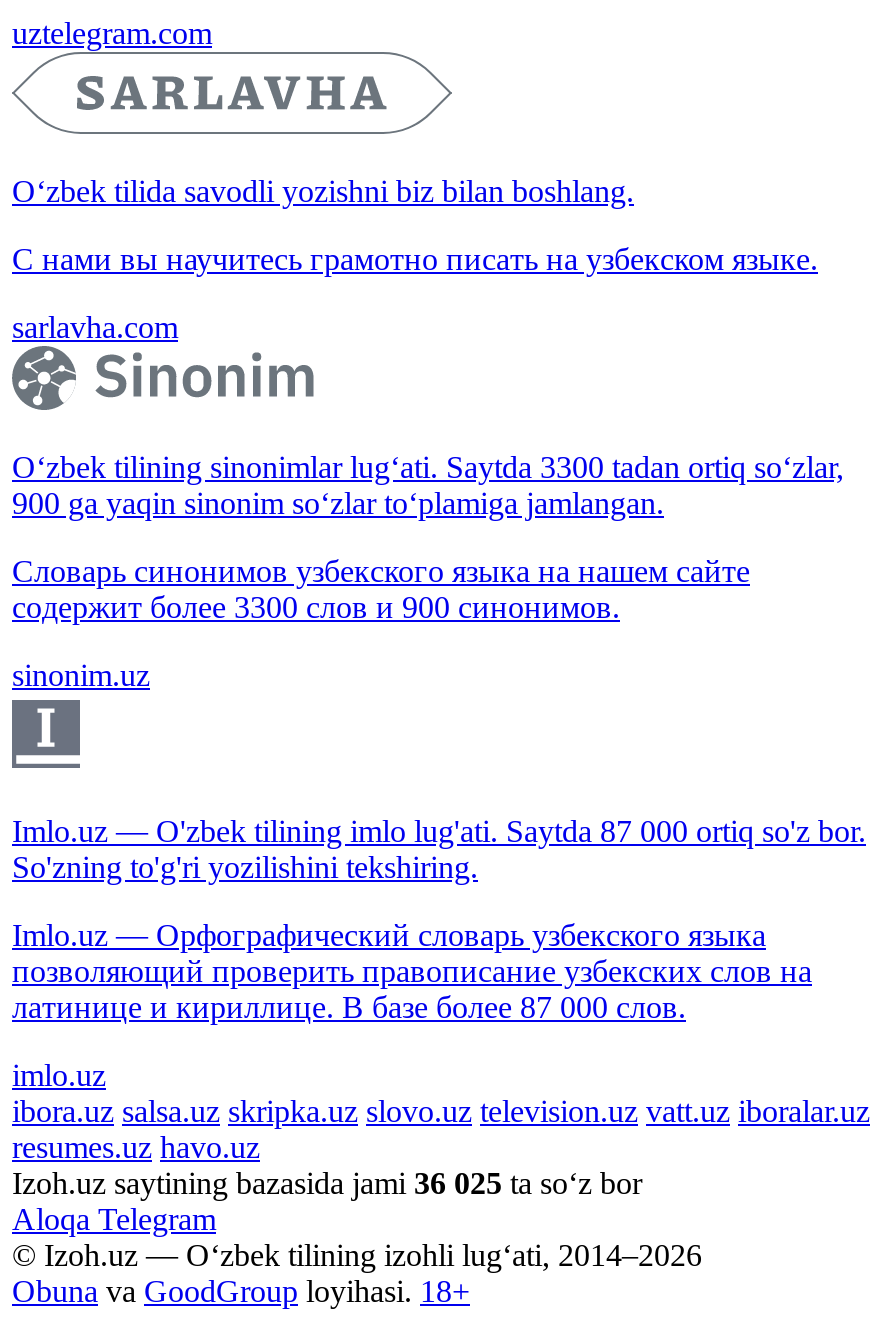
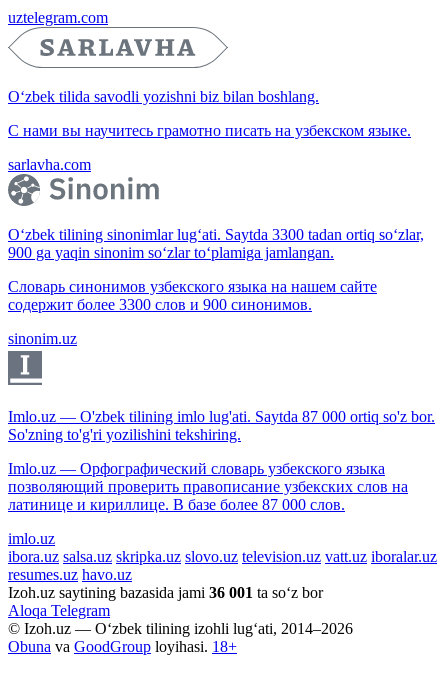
- Izoh.uz saytining bazasida jami 36 025 ta so‘z bor
+ Izoh.uz saytining bazasida jami 36 001 ta so‘z bor
